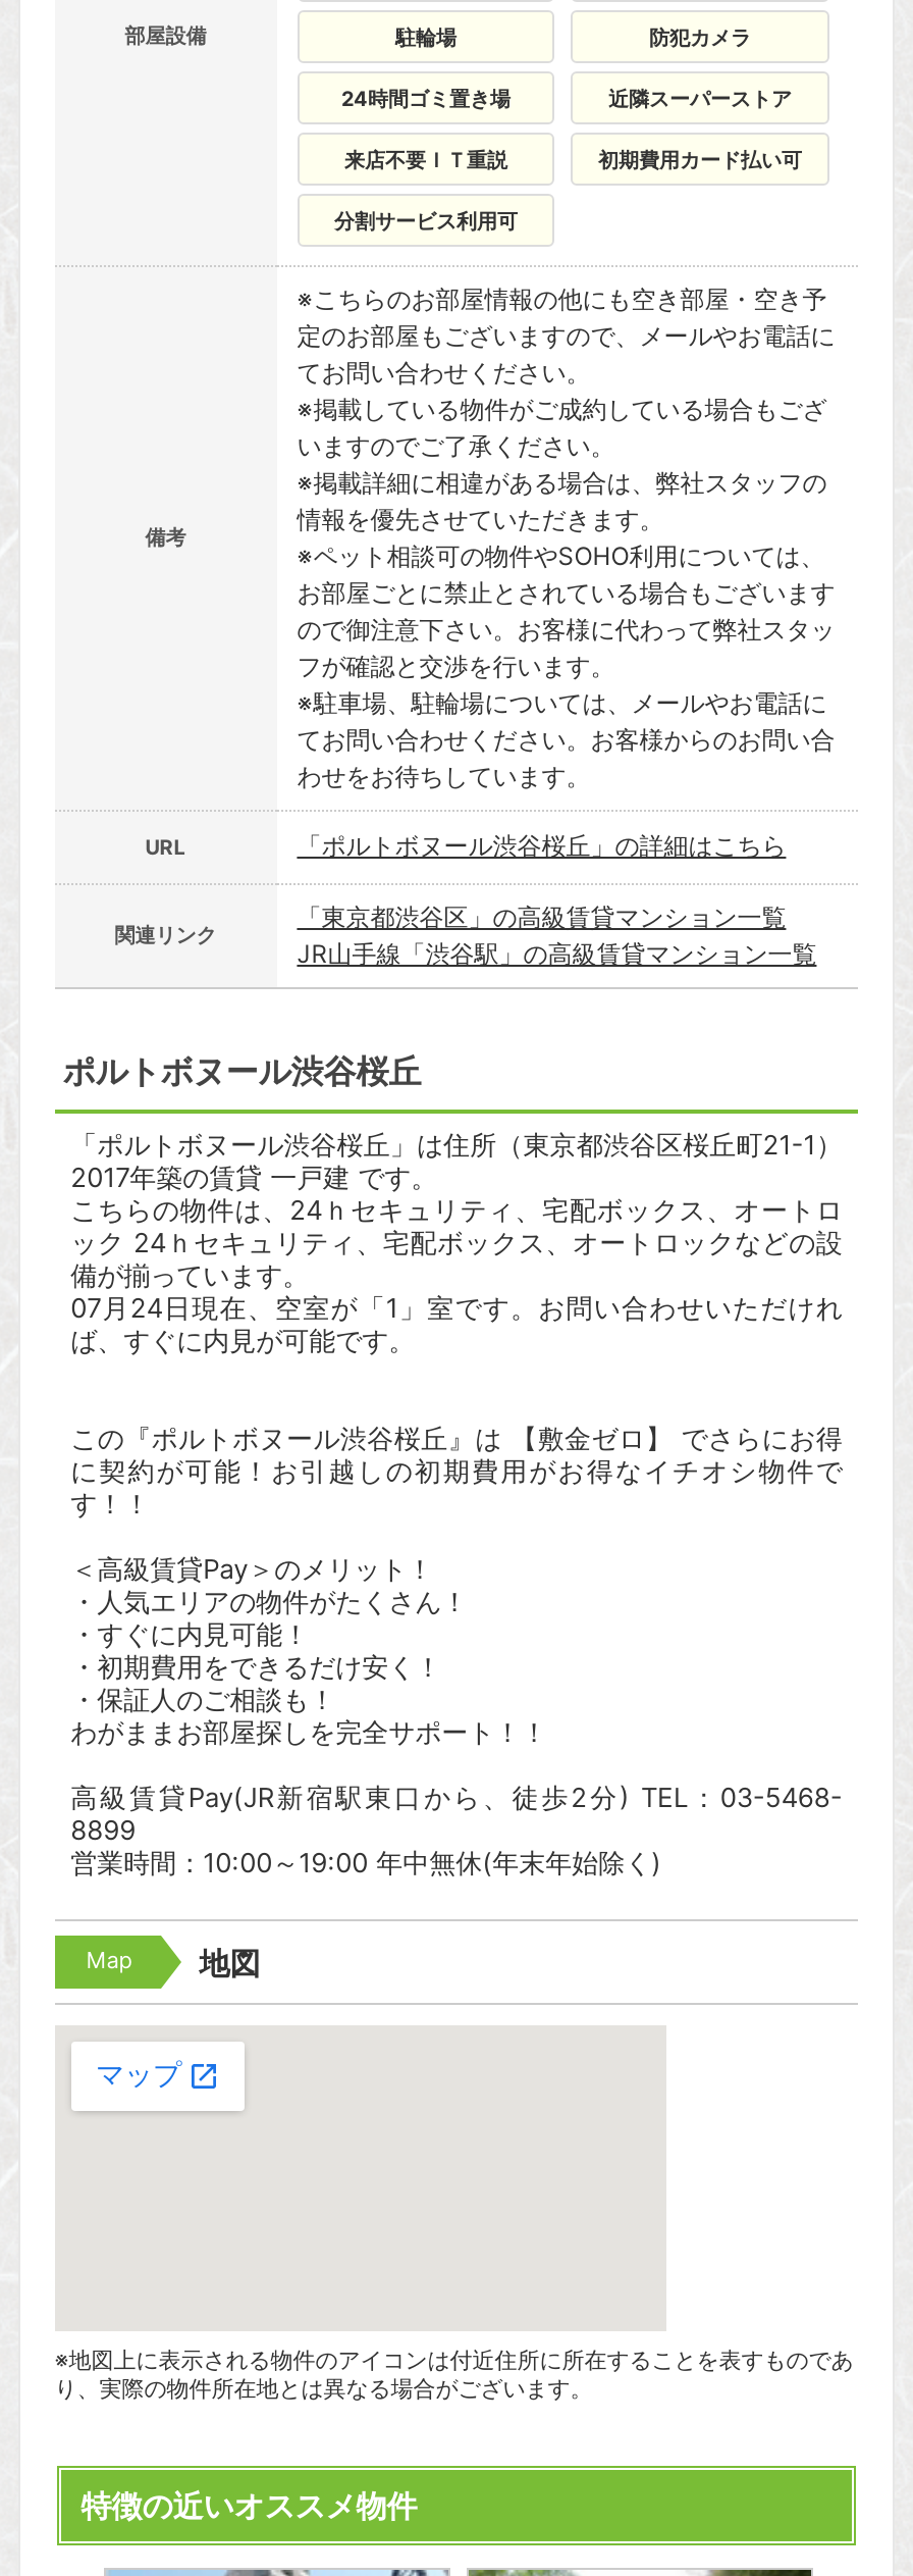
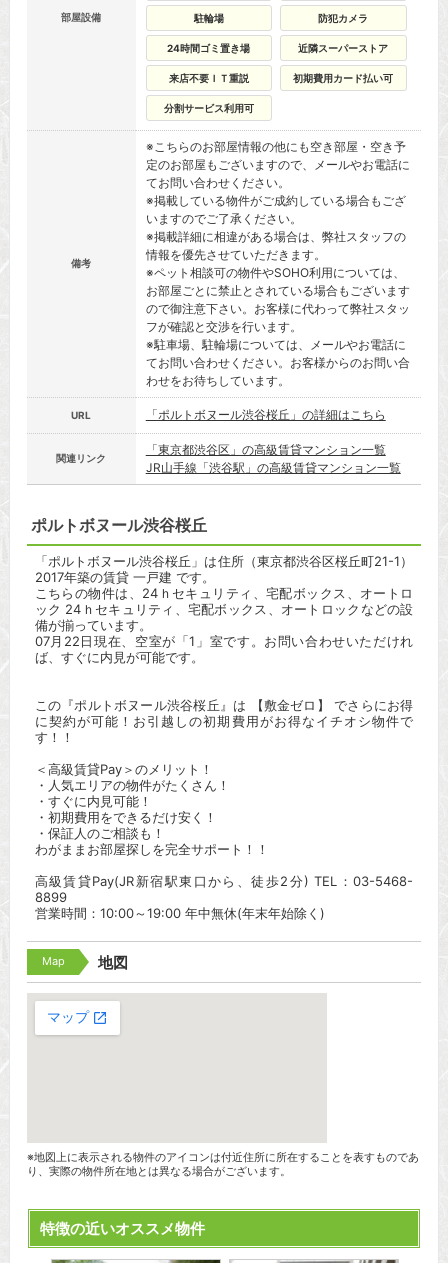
- 07月24日現在、空室が「1」室です。お問い合わせいただけれ
+ 07月22日現在、空室が「1」室です。お問い合わせいただけれ
